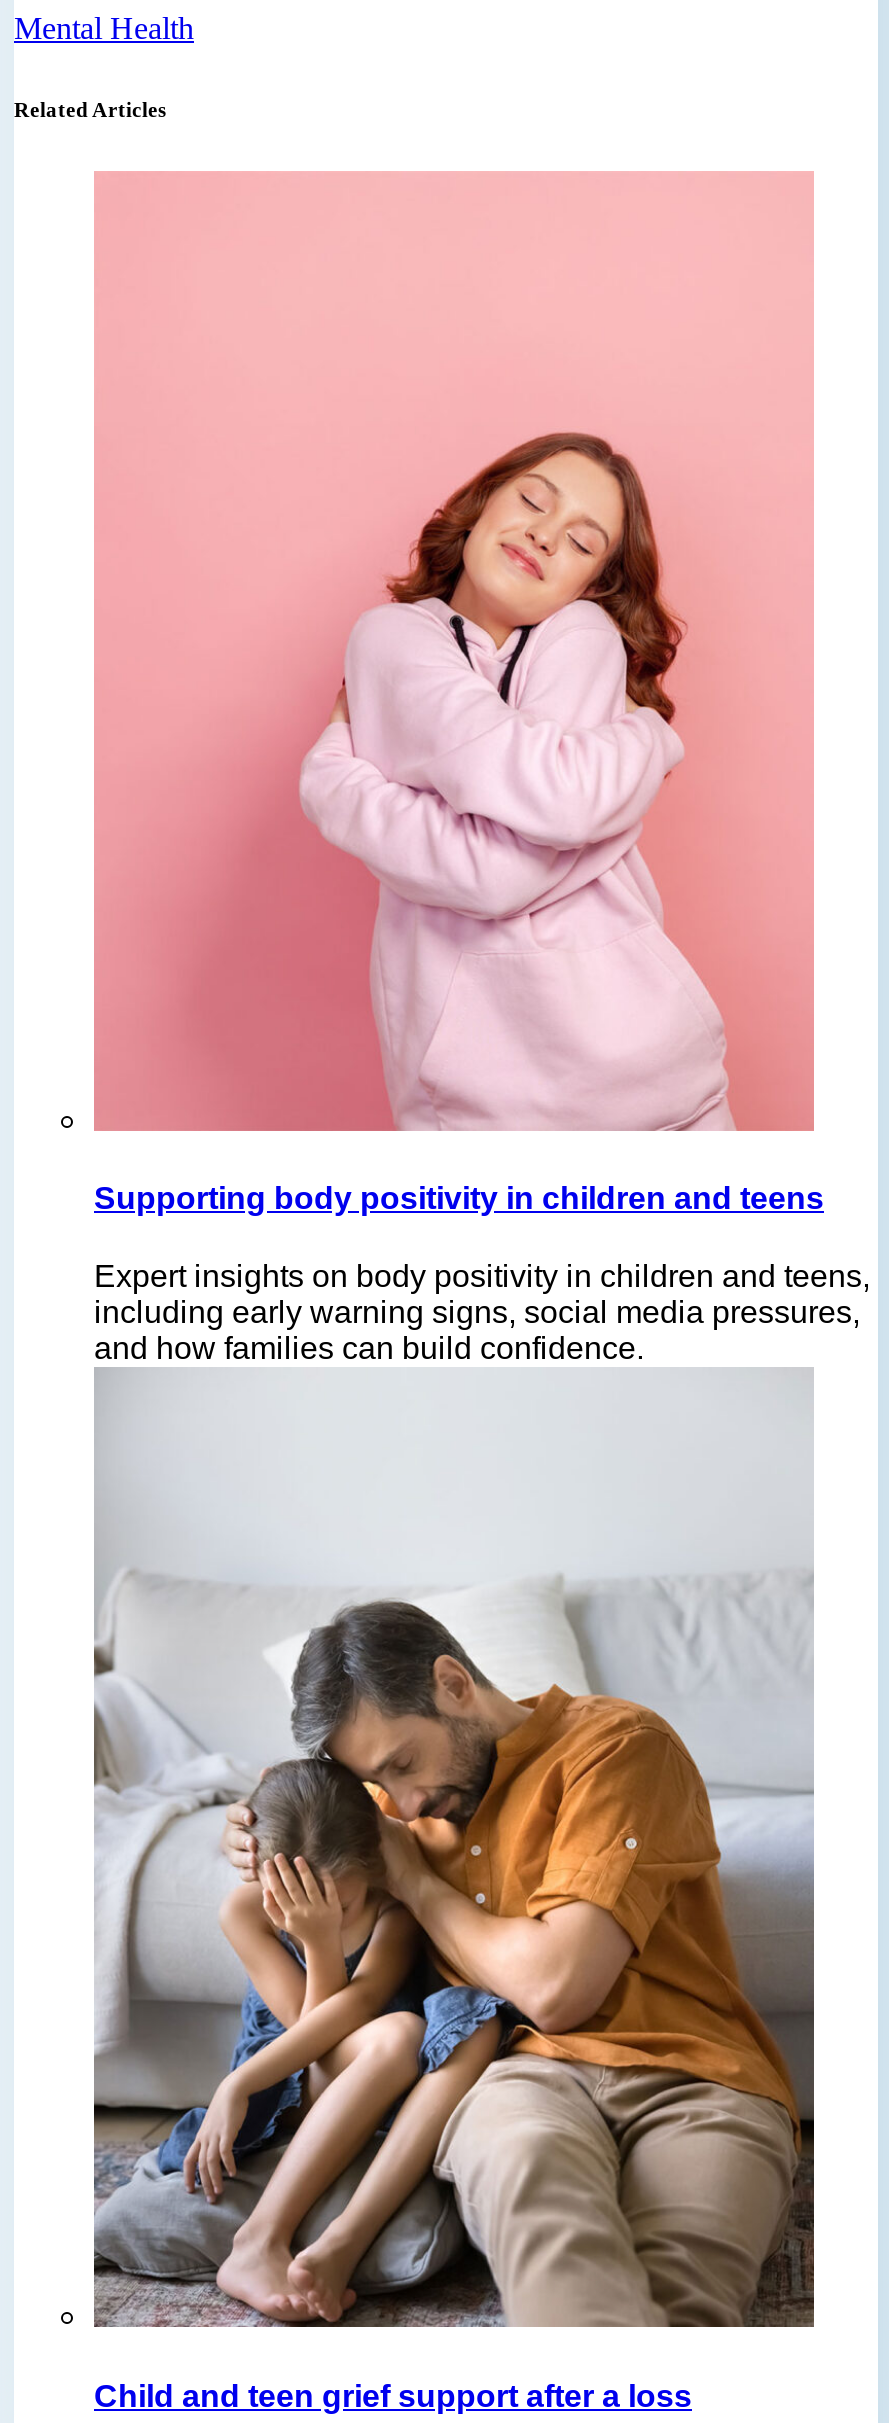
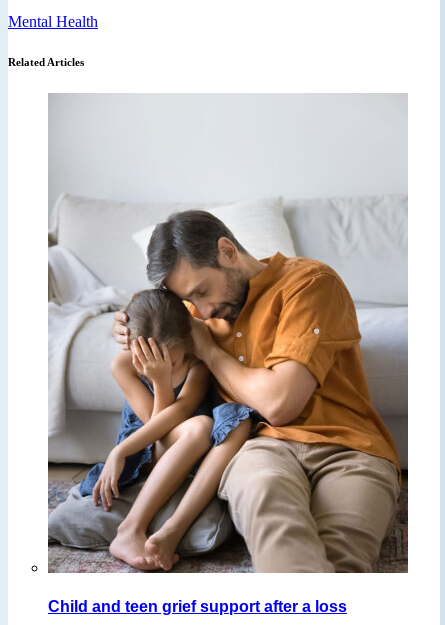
- [image]
- Supporting body positivity in children and teens
- Expert insights on body positivity in children and teens,
- including early warning signs, social media pressures,
- and how families can build confidence.
